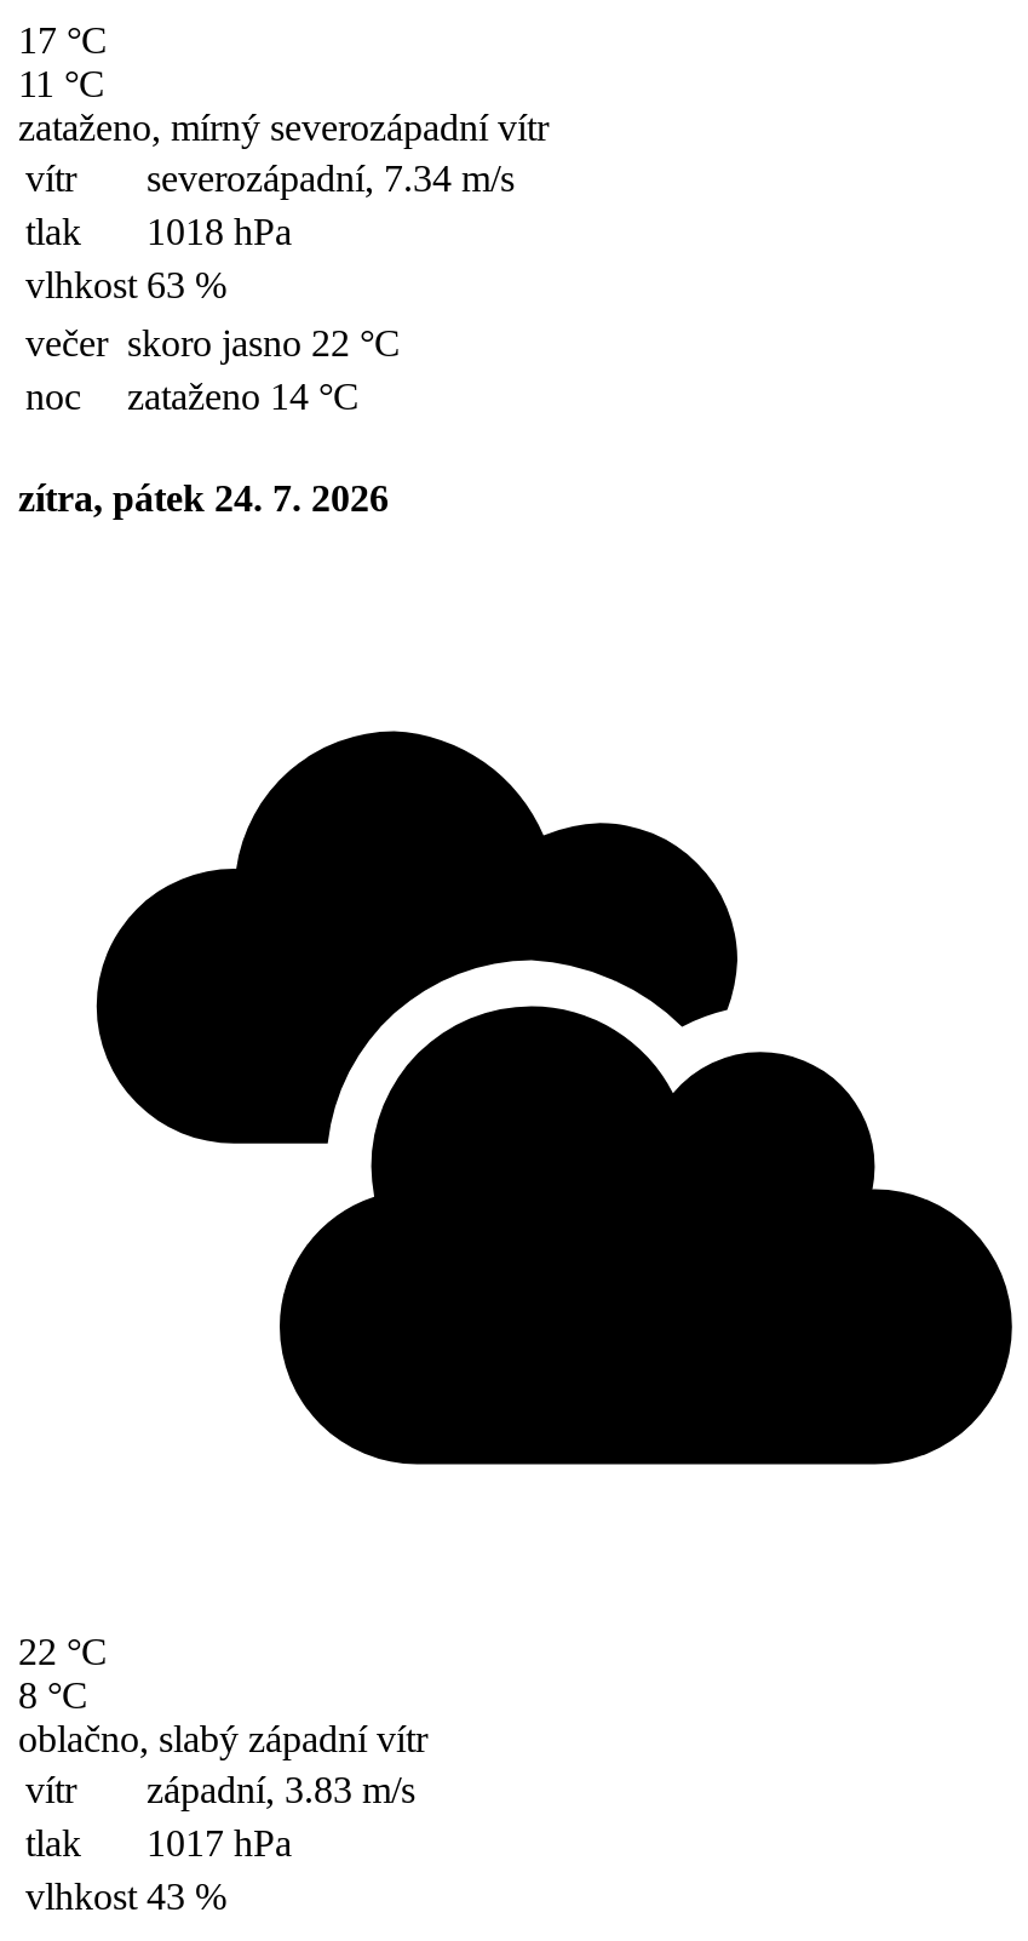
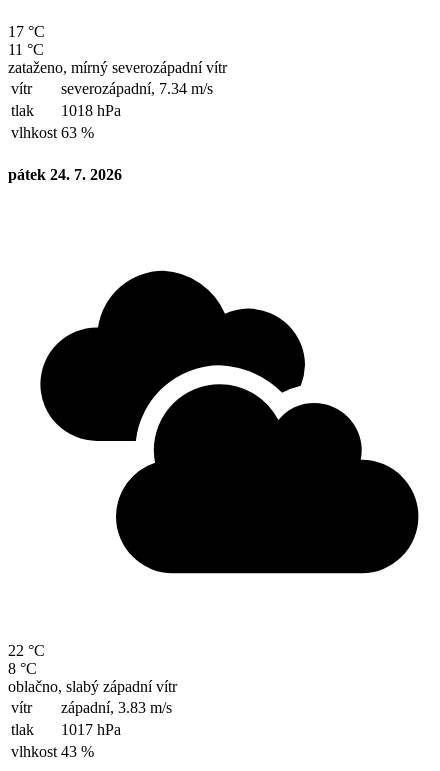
- večer skoro jasno 22 °C
- noc
- zataženo 14 °C
- zítra, pátek 24. 7. 2026
+ pátek 24. 7. 2026
